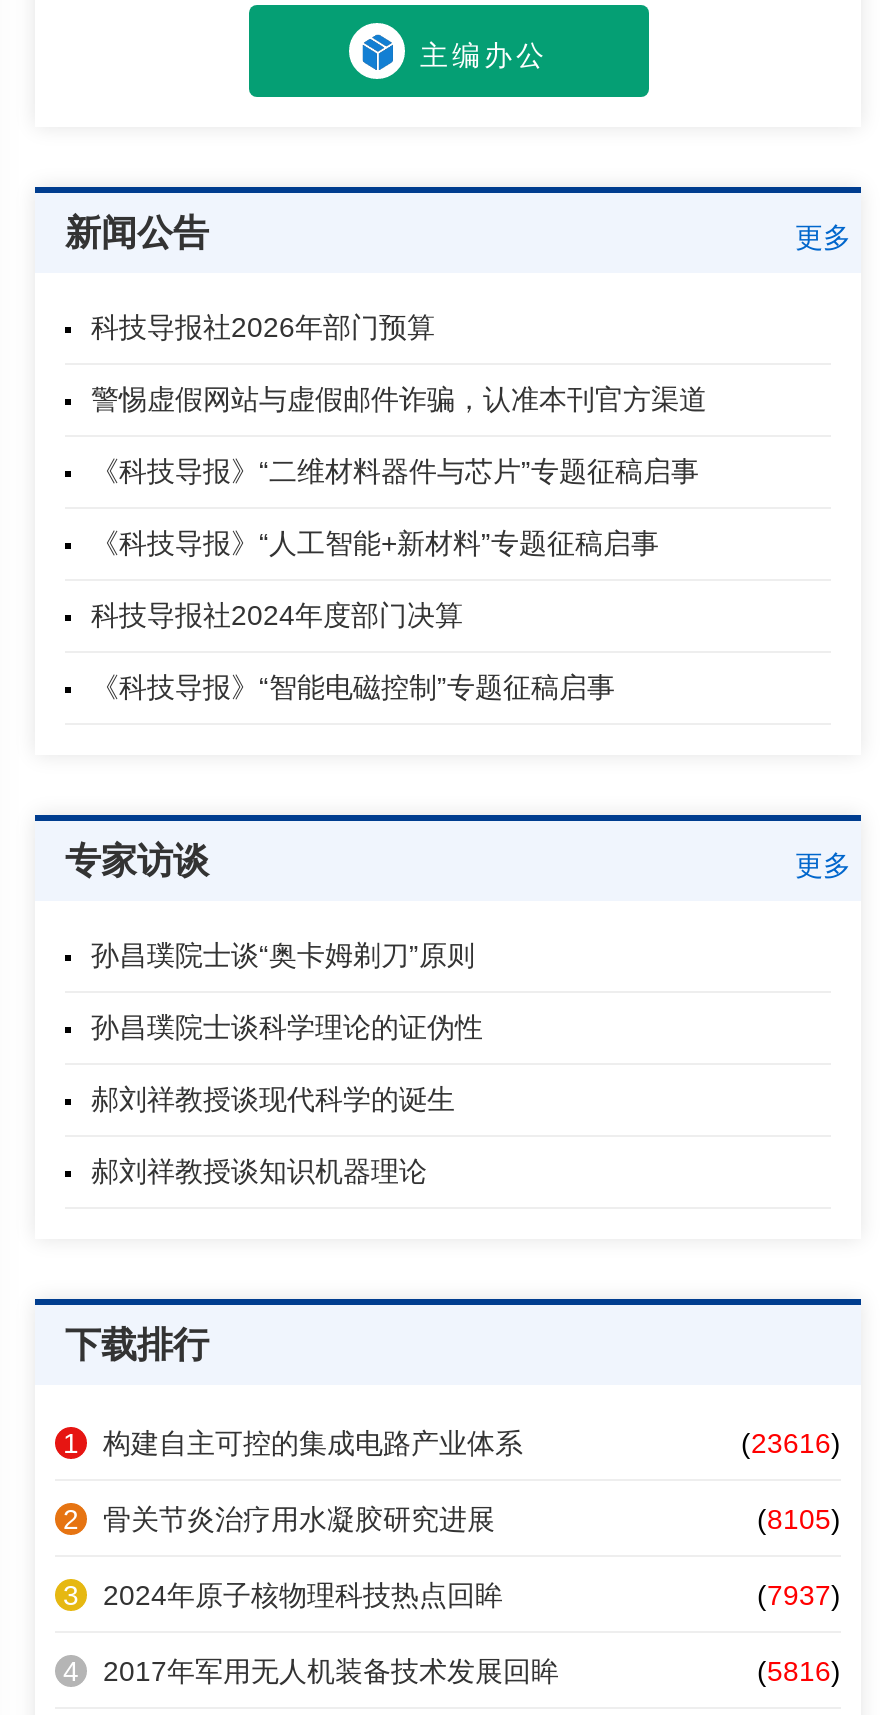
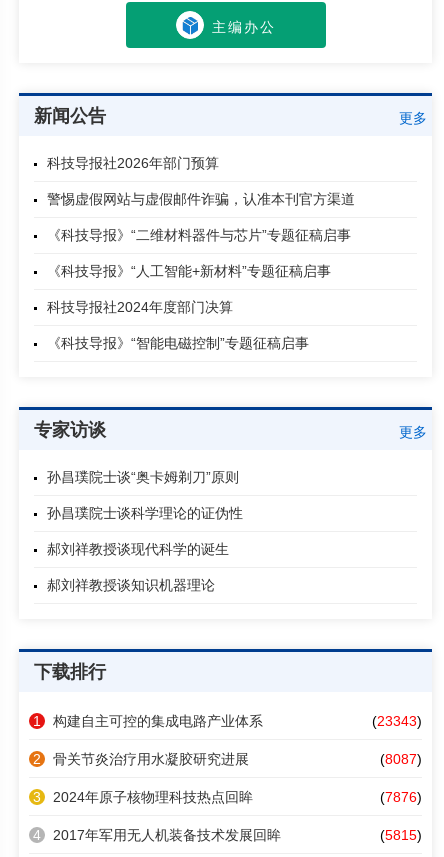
- (23616)
+ (23343)

- (8105)
+ (8087)

- (7937)
+ (7876)

- (5816)
+ (5815)
